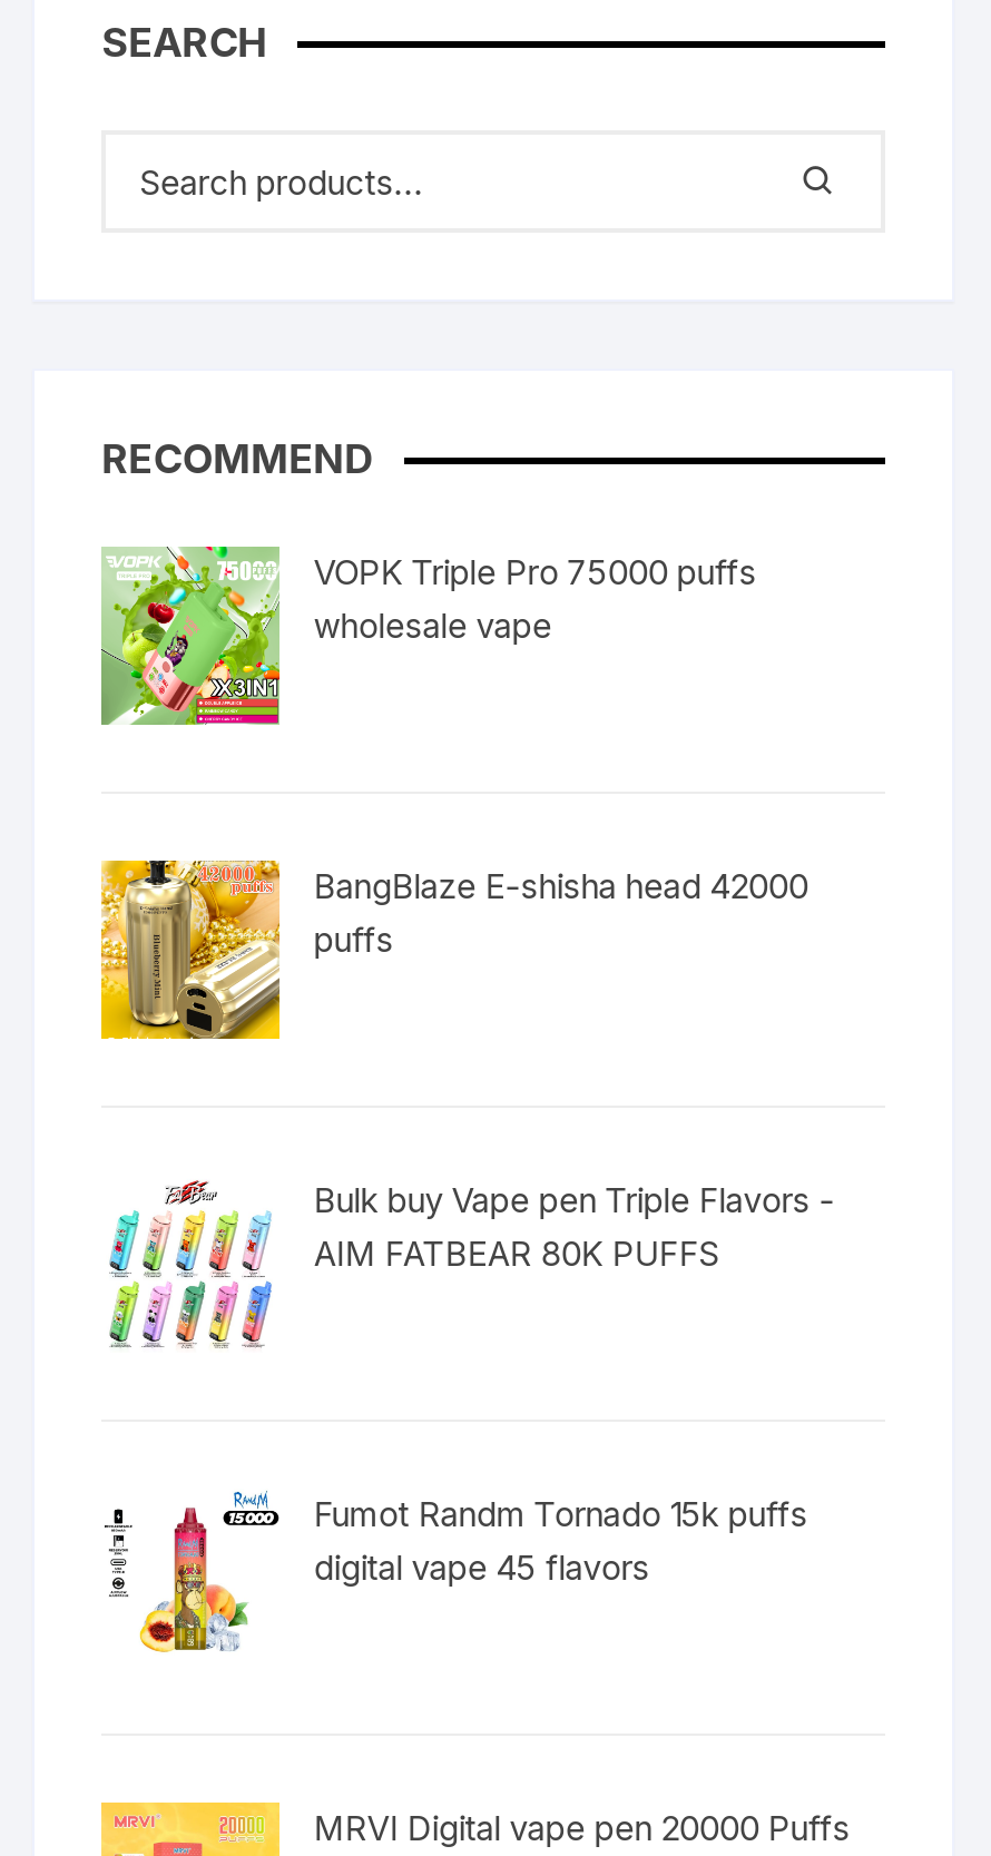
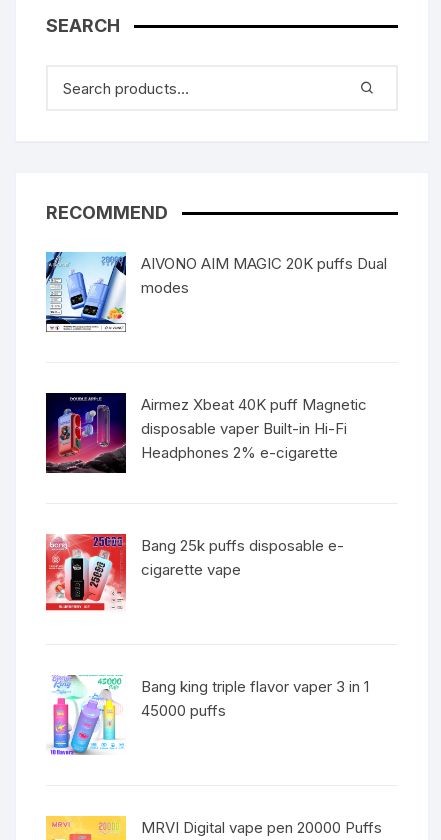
- [image]
- VOPK Triple Pro 75000 puffs
- wholesale vape
+ [image]
+ AIVONO AIM MAGIC 20K puffs Dual
+ modes

- [image]
- BangBlaze E-shisha head 42000
- puffs
+ [image]
+ Airmez Xbeat 40K puff Magnetic
+ disposable vaper Built-in Hi-Fi
+ Headphones 2% e-cigarette

- [image]
- Bulk buy Vape pen Triple Flavors -
- AIM FATBEAR 80K PUFFS
+ [image]
+ Bang 25k puffs disposable e-
+ cigarette vape

- [image]
- Fumot Randm Tornado 15k puffs
- digital vape 45 flavors
+ [image]
+ Bang king triple flavor vaper 3 in 1
+ 45000 puffs
